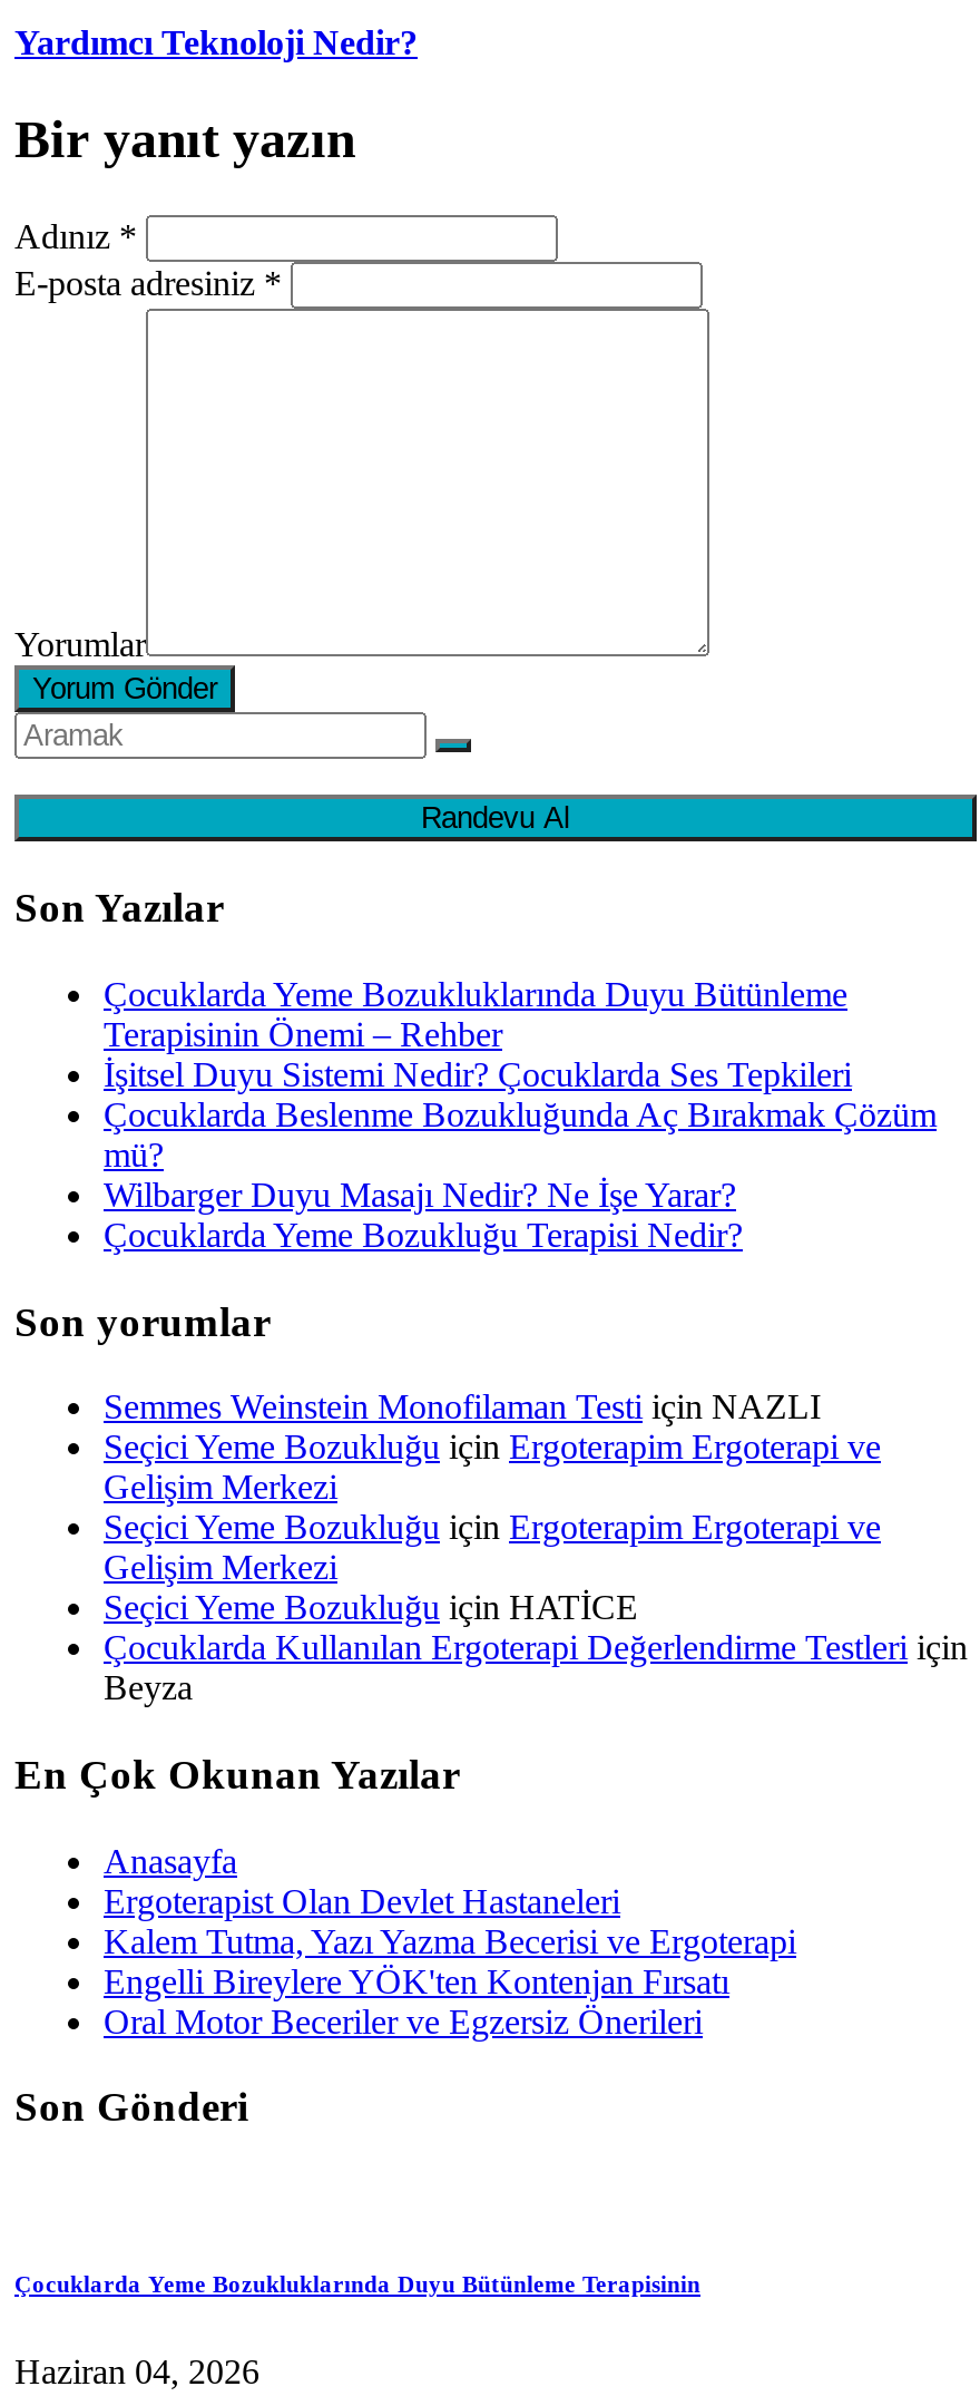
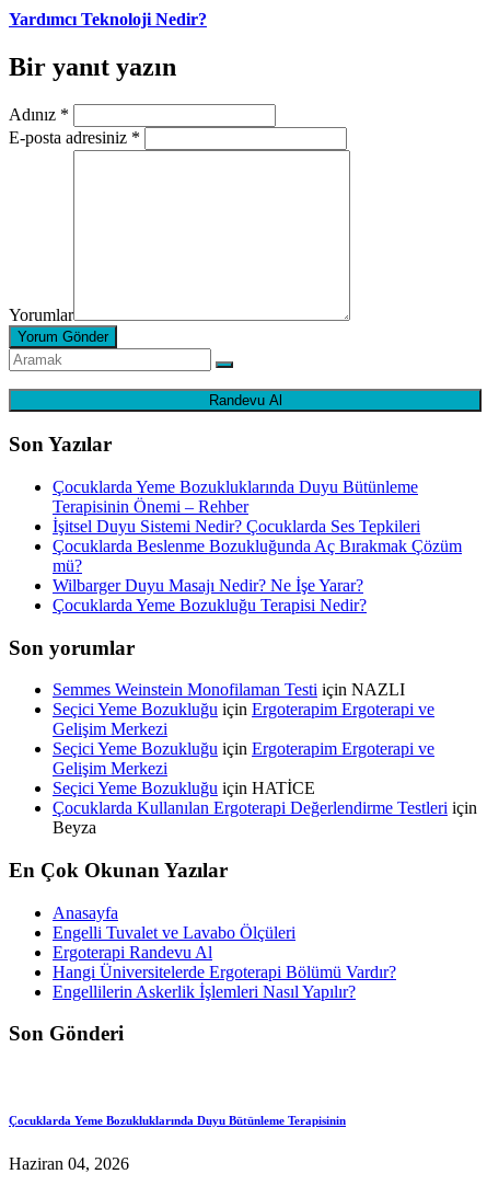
- Ergoterapist Olan Devlet Hastaneleri
- Kalem Tutma, Yazı Yazma Becerisi ve Ergoterapi
- Engelli Bireylere YÖK'ten Kontenjan Fırsatı
- Oral Motor Beceriler ve Egzersiz Önerileri
+ Engelli Tuvalet ve Lavabo Ölçüleri
+ Ergoterapi Randevu Al
+ Hangi Üniversitelerde Ergoterapi Bölümü Vardır?
+ Engellilerin Askerlik İşlemleri Nasıl Yapılır?
